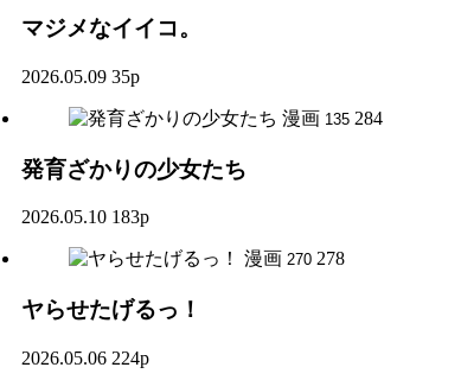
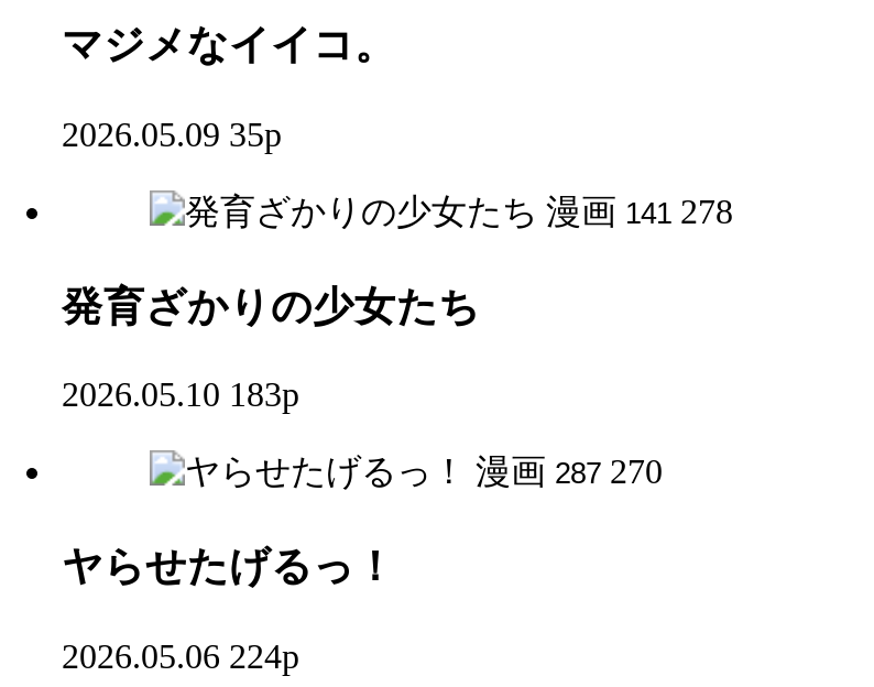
- 漫画 135 284
+ 漫画 141 278

- 漫画 270 278
+ 漫画 287 270
